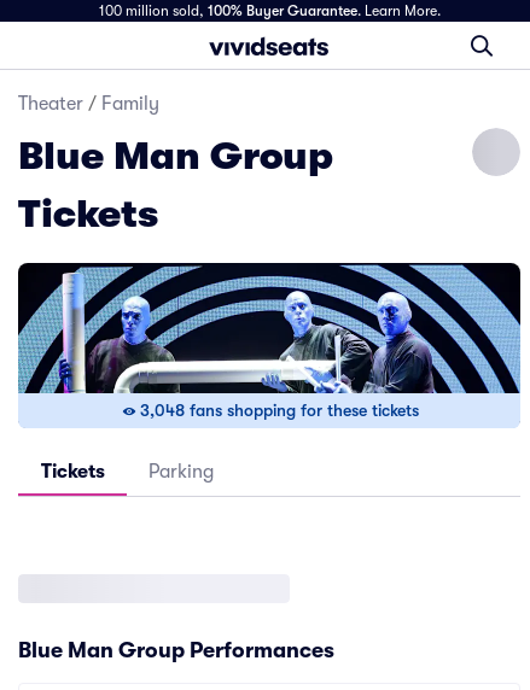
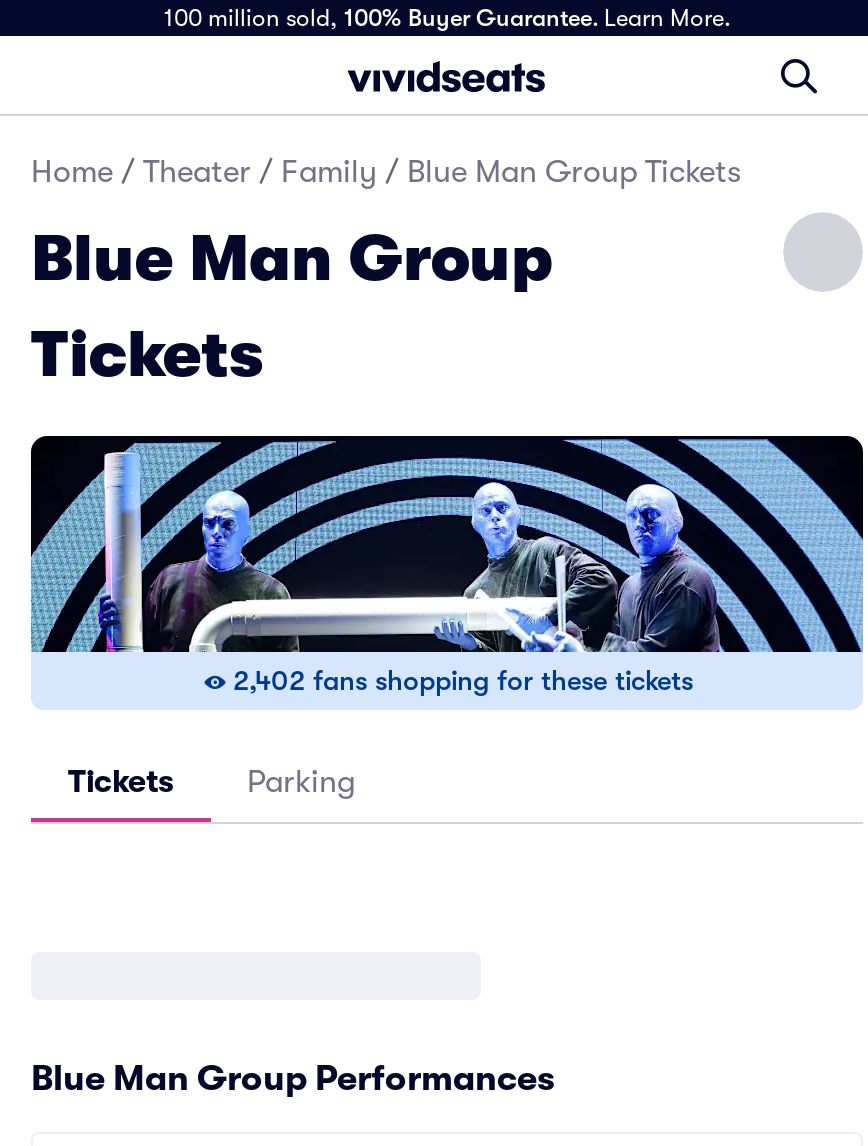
- Theater / Family
+ Home / Theater / Family / Blue Man Group Tickets

- 3,048 fans shopping for these tickets
+ 2,402 fans shopping for these tickets
